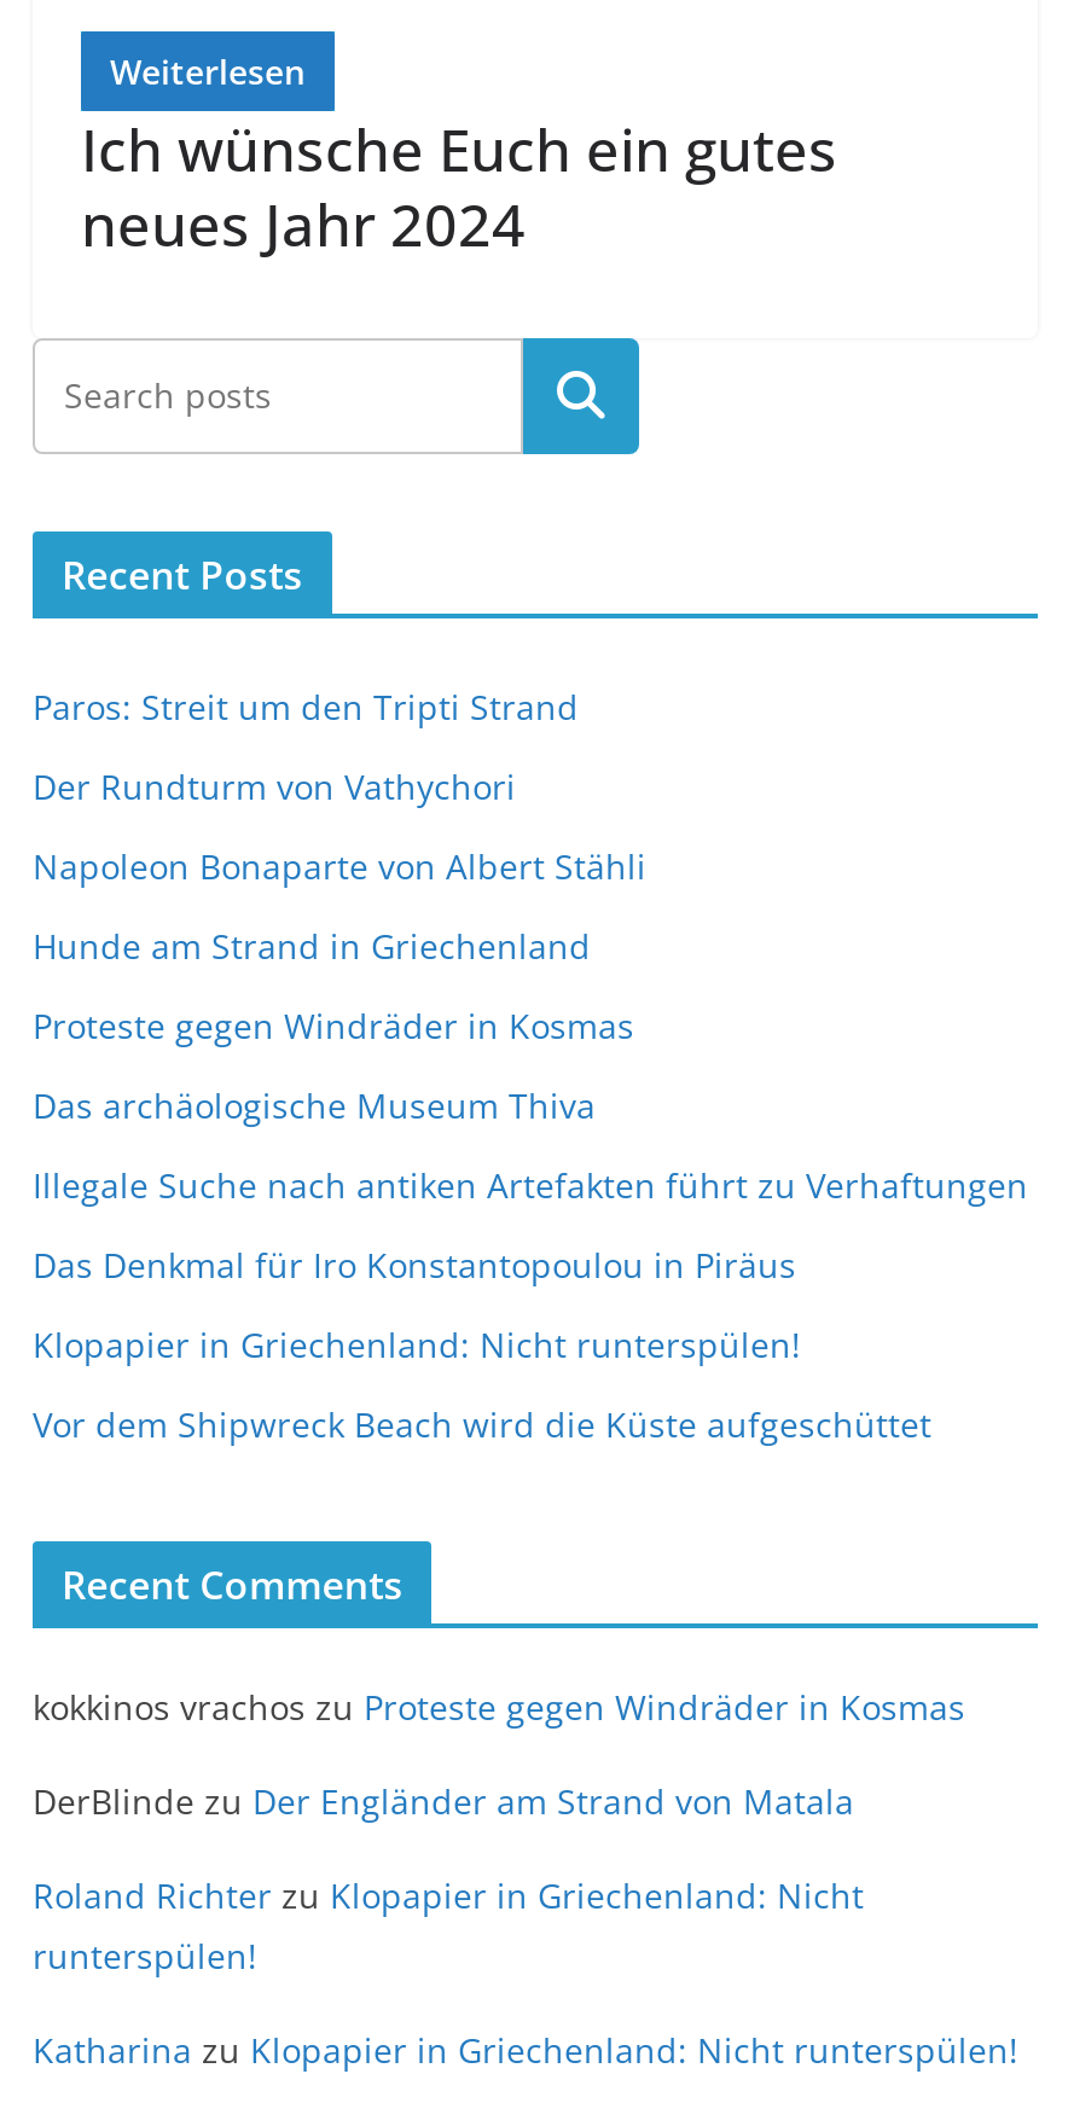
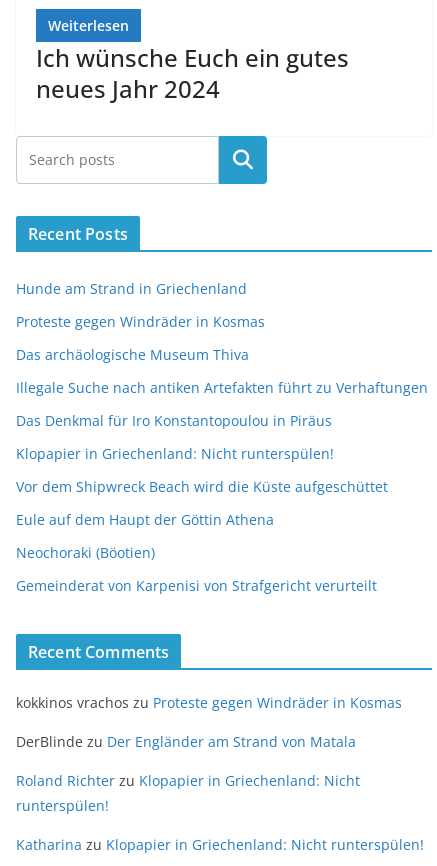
- Paros: Streit um den Tripti Strand
- Der Rundturm von Vathychori
- Napoleon Bonaparte von Albert Stähli

moved up: Hunde am Strand in Griechenland | Proteste gegen Windräder in Kosmas | Das archäologische Museum Thiva | Illegale Suche nach antiken Artefakten führt zu Verhaftungen | Das Denkmal für Iro Konstantopoulou in Piräus | Klopapier in Griechenland: Nicht runterspülen! | Vor dem Shipwreck Beach wird die Küste aufgeschüttet

+ Eule auf dem Haupt der Göttin Athena
+ Neochoraki (Böotien)
+ Gemeinderat von Karpenisi von Strafgericht verurteilt
